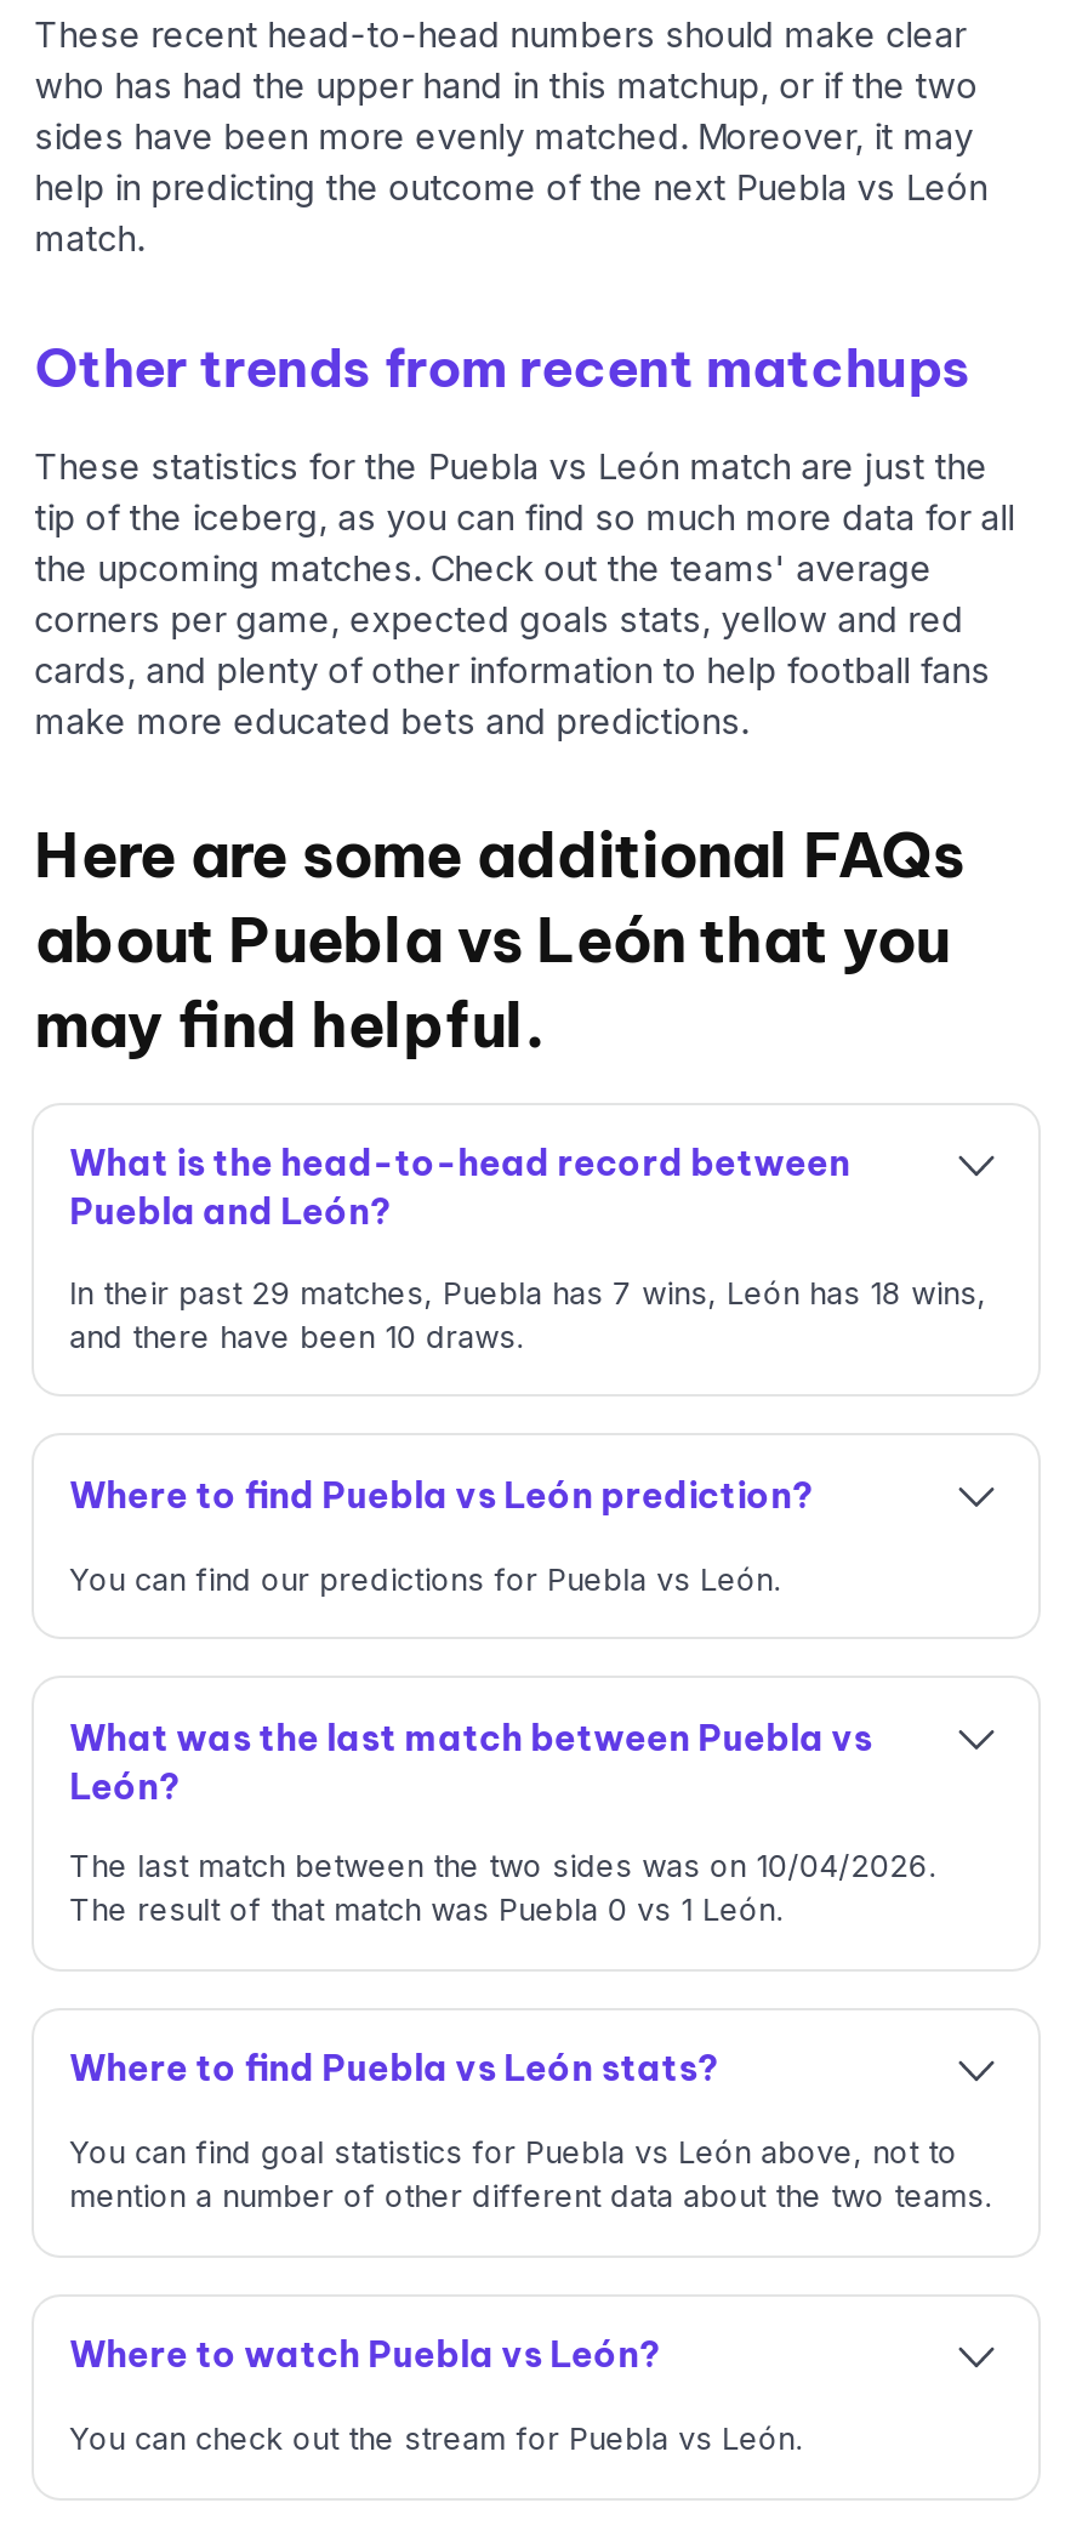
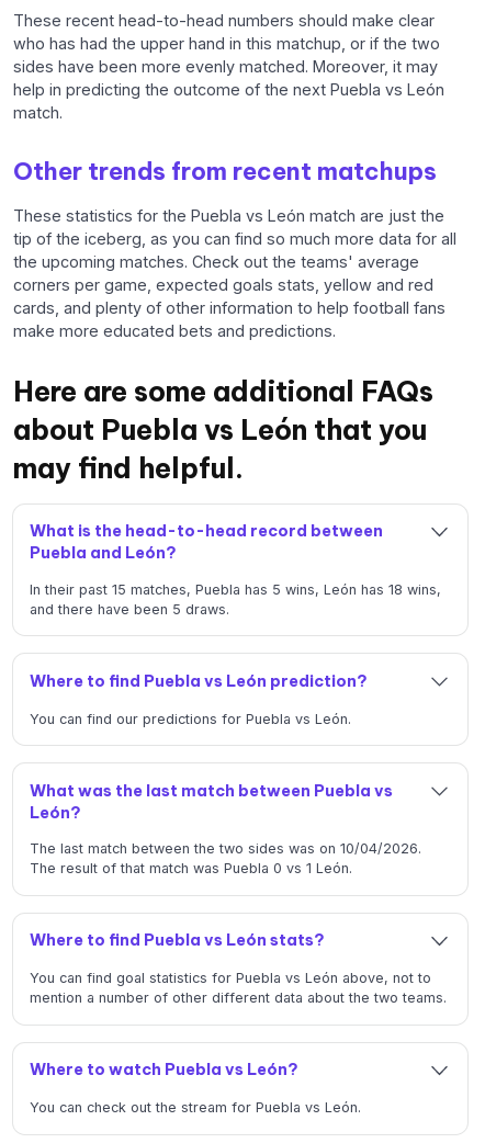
- In their past 29 matches, Puebla has 7 wins, León has 18 wins,
+ In their past 15 matches, Puebla has 5 wins, León has 18 wins,

- and there have been 10 draws.
+ and there have been 5 draws.
